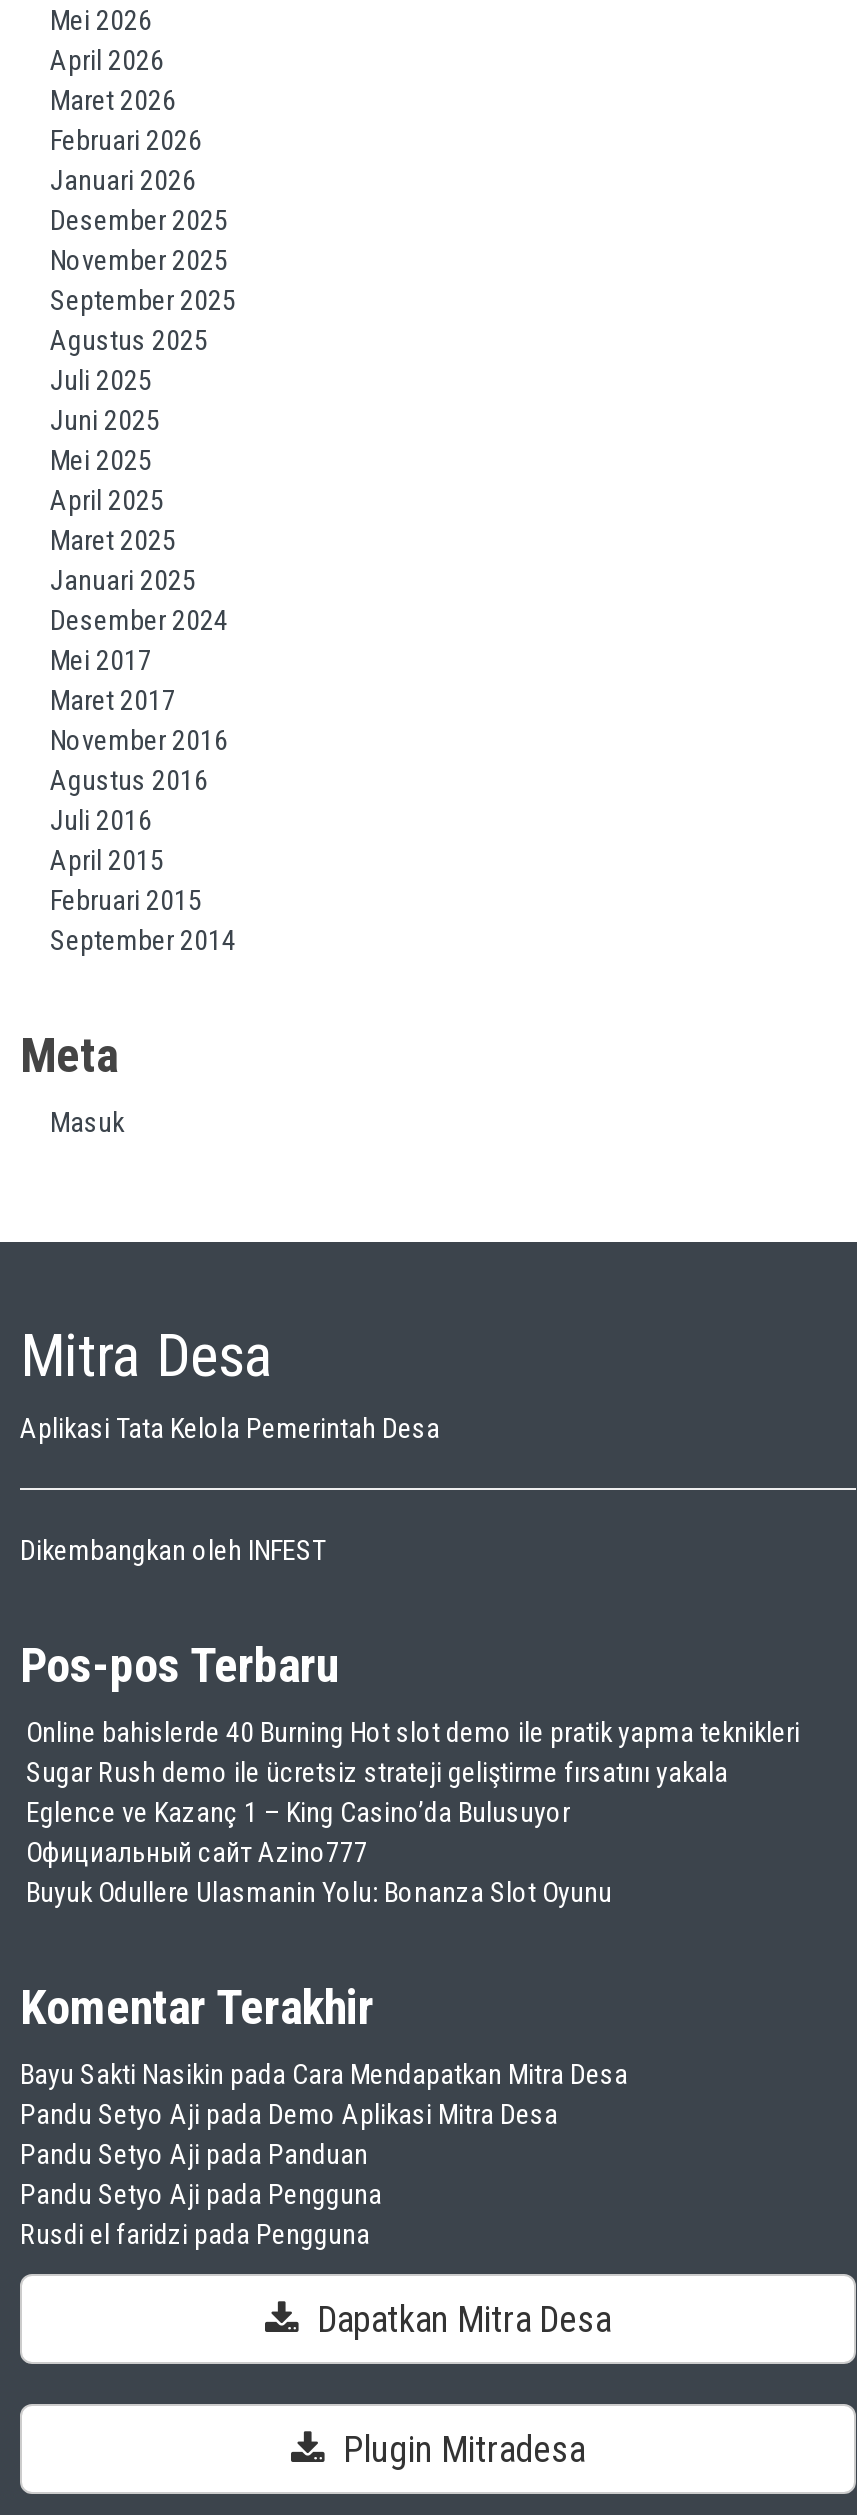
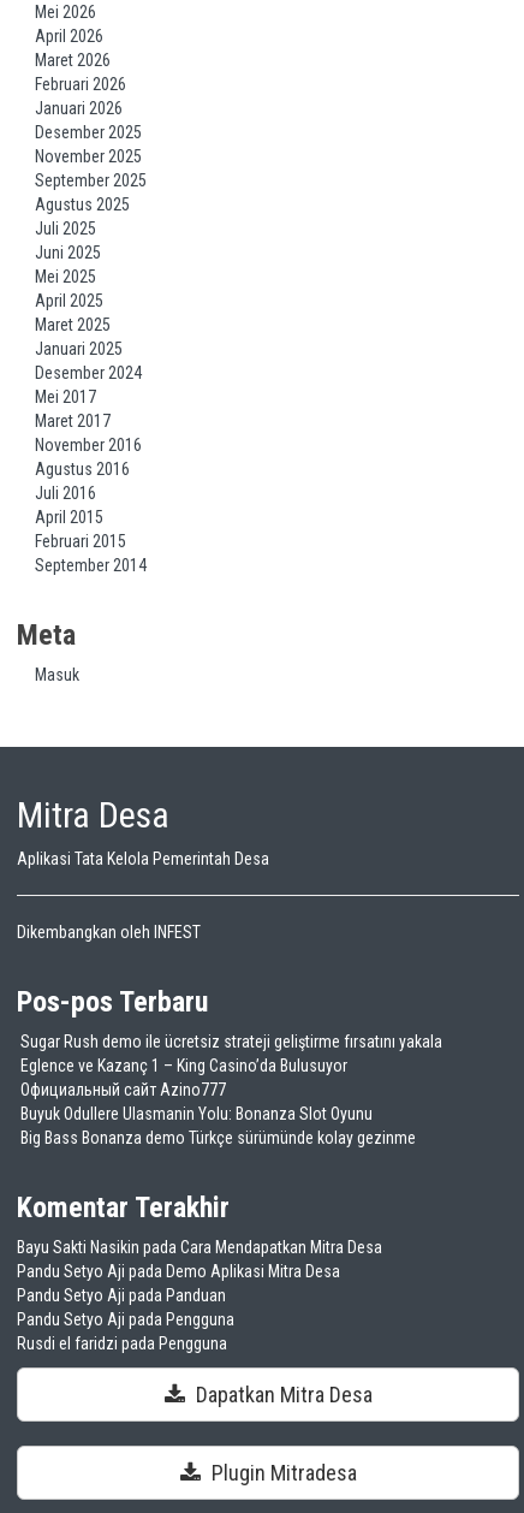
- Online bahislerde 40 Burning Hot slot demo ile pratik yapma teknikleri

moved up: Sugar Rush demo ile ücretsiz strateji geliştirme fırsatını yakala | Eglence ve Kazanç 1 – King Casino’da Bulusuyor | Официальный сайт Azino777 | Buyuk Odullere Ulasmanin Yolu: Bonanza Slot Oyunu

+ Big Bass Bonanza demo Türkçe sürümünde kolay gezinme
